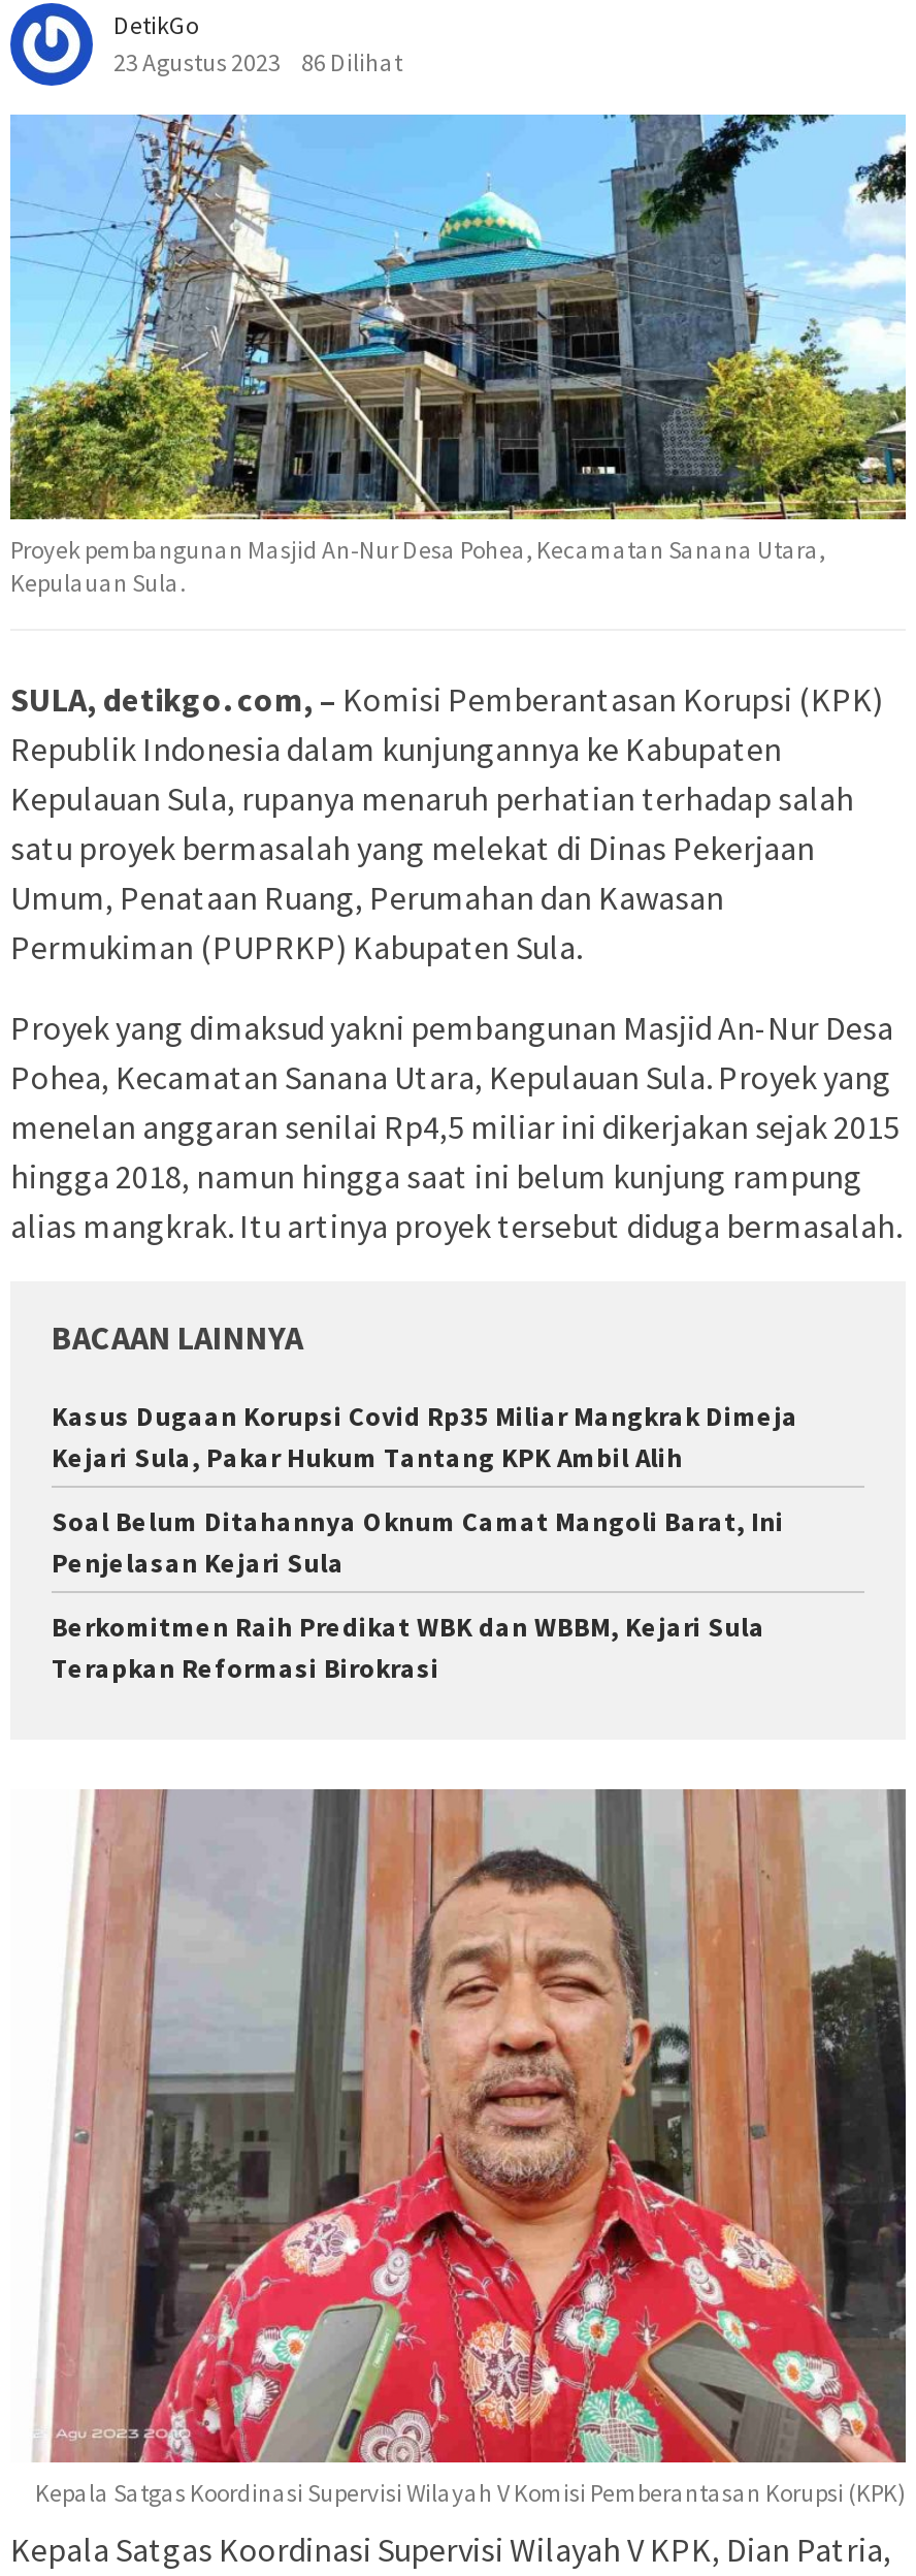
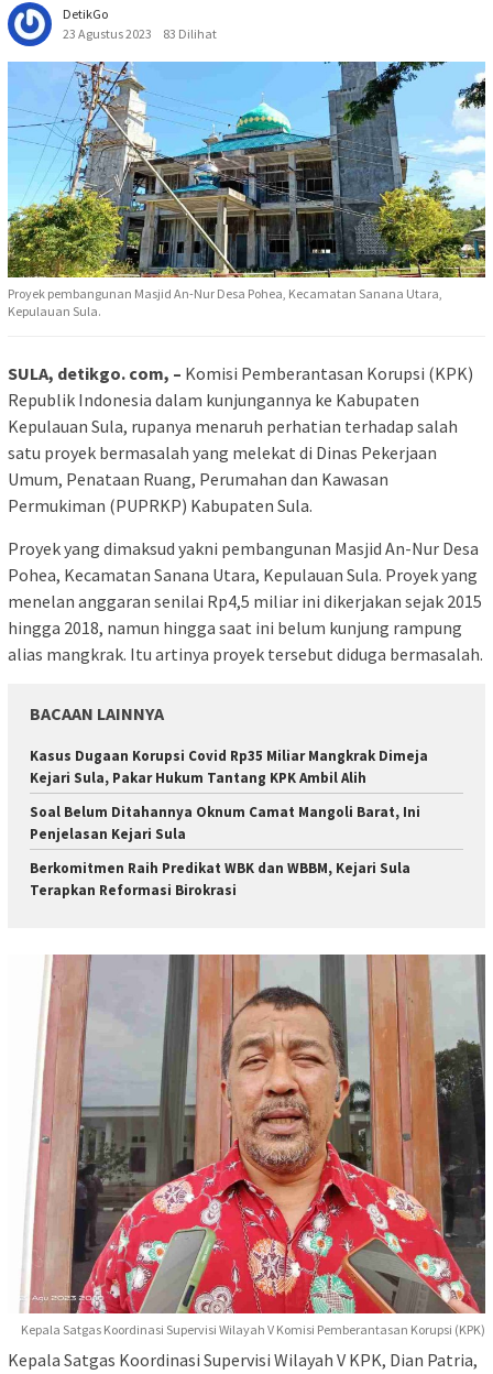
- 23 Agustus 2023 86 Dilihat
+ 23 Agustus 2023 83 Dilihat
